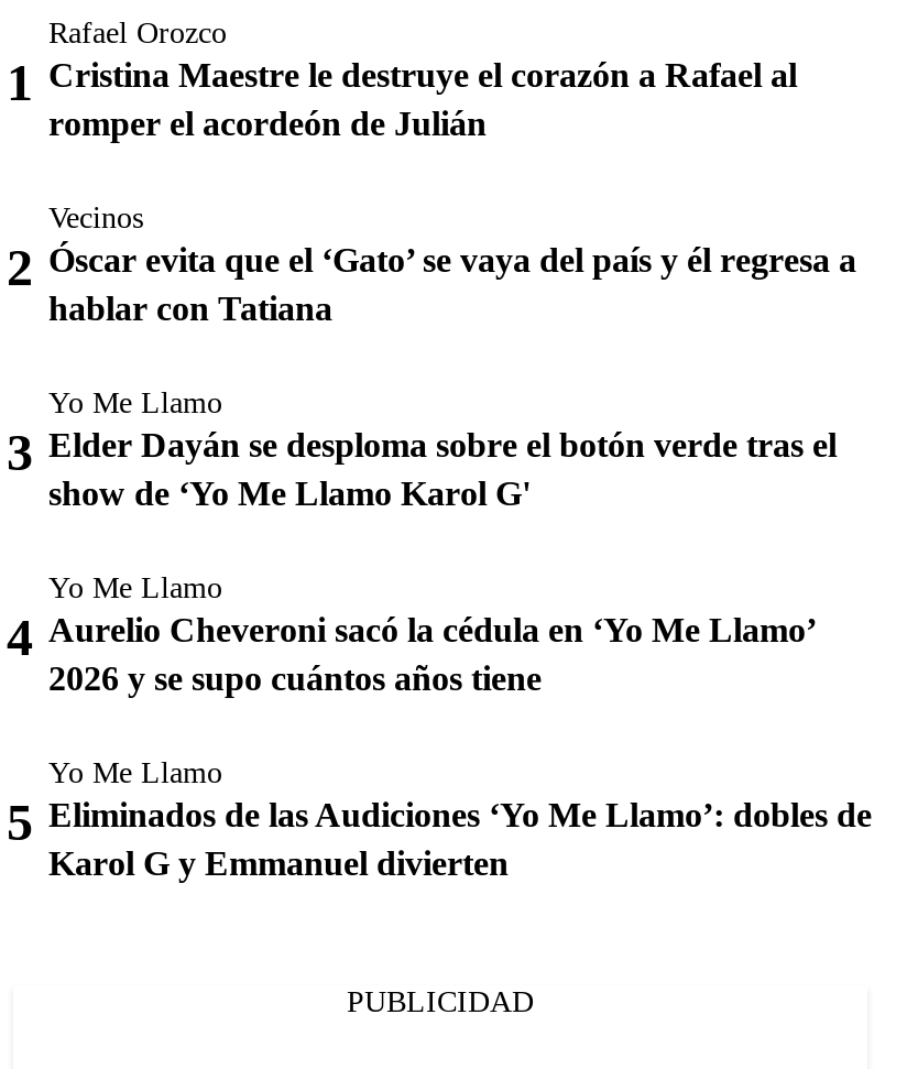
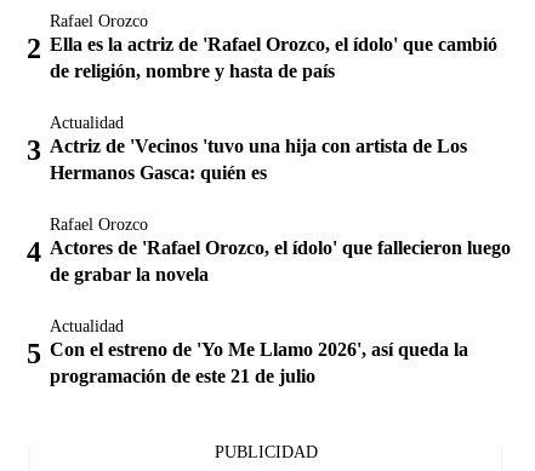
- Cristina Maestre le destruye el corazón a Rafael al
- romper el acordeón de Julián
- Vecinos
- Óscar evita que el ‘Gato’ se vaya del país y él regresa a
- hablar con Tatiana
- Yo Me Llamo
- Elder Dayán se desploma sobre el botón verde tras el
- show de ‘Yo Me Llamo Karol G'
- Yo Me Llamo
- Aurelio Cheveroni sacó la cédula en ‘Yo Me Llamo’
- 2026 y se supo cuántos años tiene
- Yo Me Llamo
- Eliminados de las Audiciones ‘Yo Me Llamo’: dobles de
- Karol G y Emmanuel divierten
+ Ella es la actriz de 'Rafael Orozco, el ídolo' que cambió
+ de religión, nombre y hasta de país
+ Actualidad
+ Actriz de 'Vecinos 'tuvo una hija con artista de Los
+ Hermanos Gasca: quién es
+ Rafael Orozco
+ Actores de 'Rafael Orozco, el ídolo' que fallecieron luego
+ de grabar la novela
+ Actualidad
+ Con el estreno de 'Yo Me Llamo 2026', así queda la
+ programación de este 21 de julio
